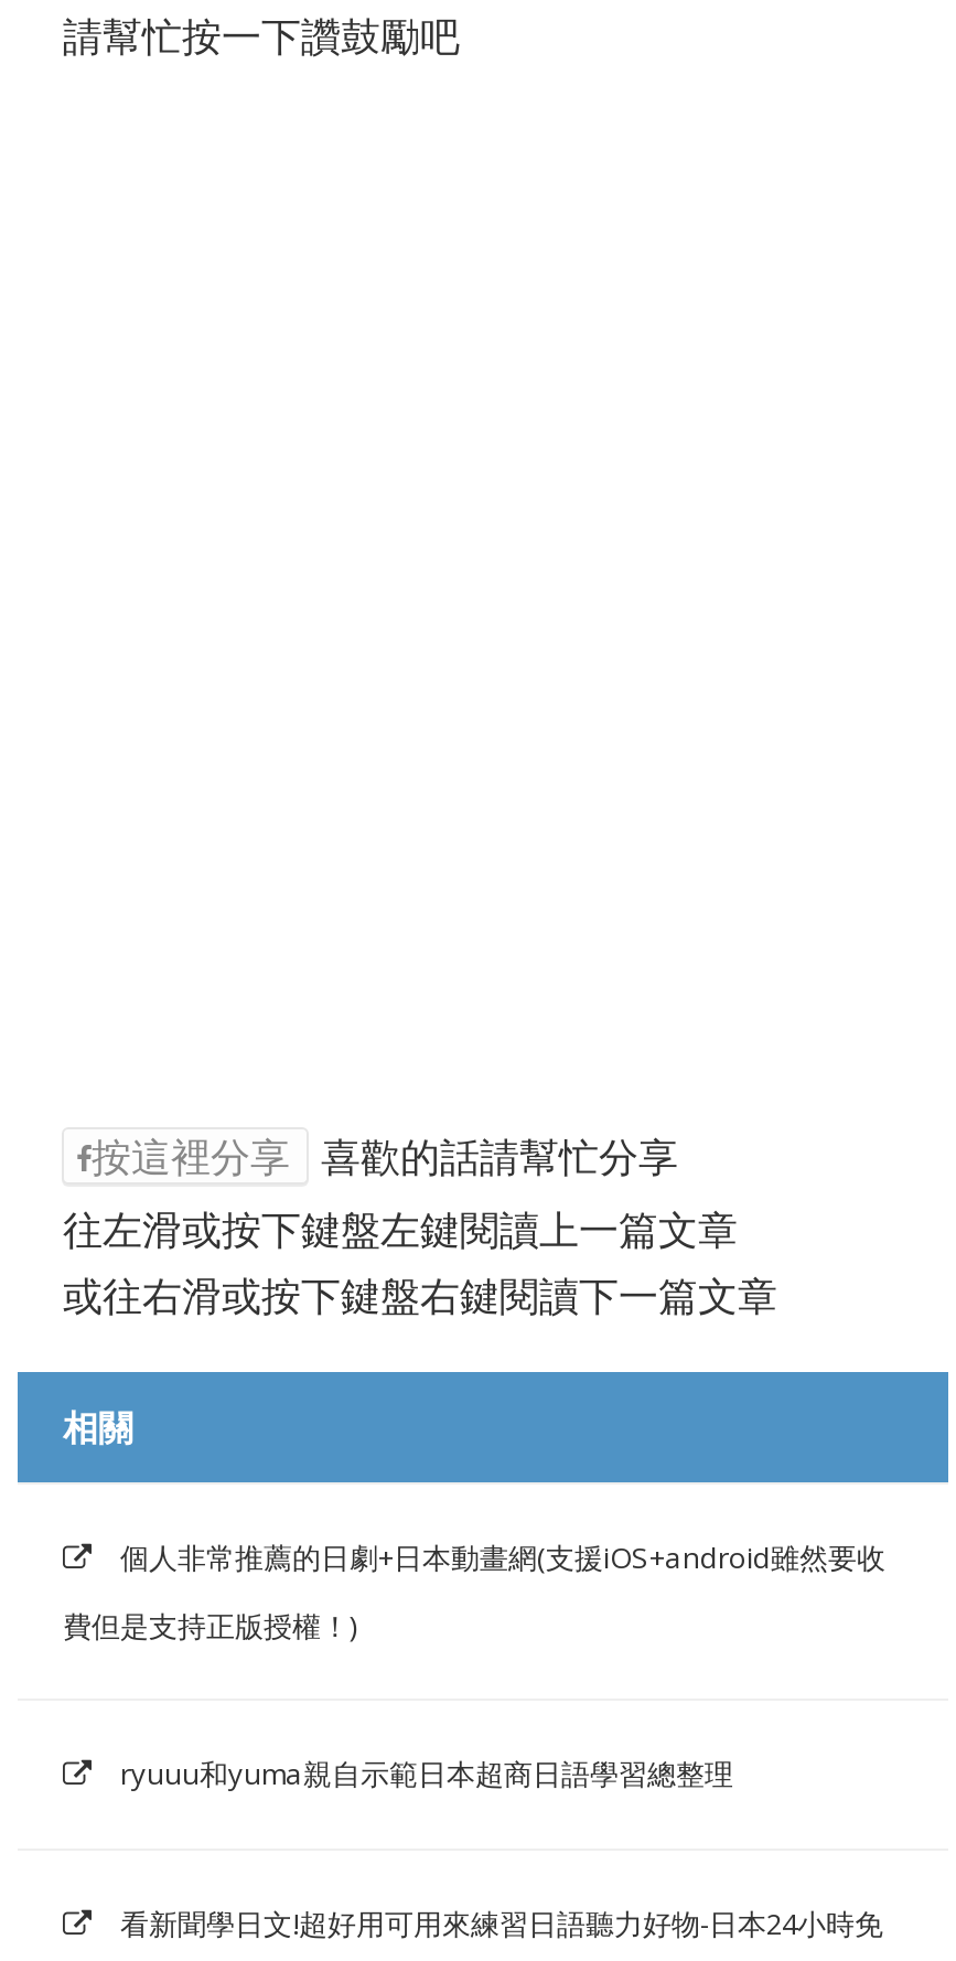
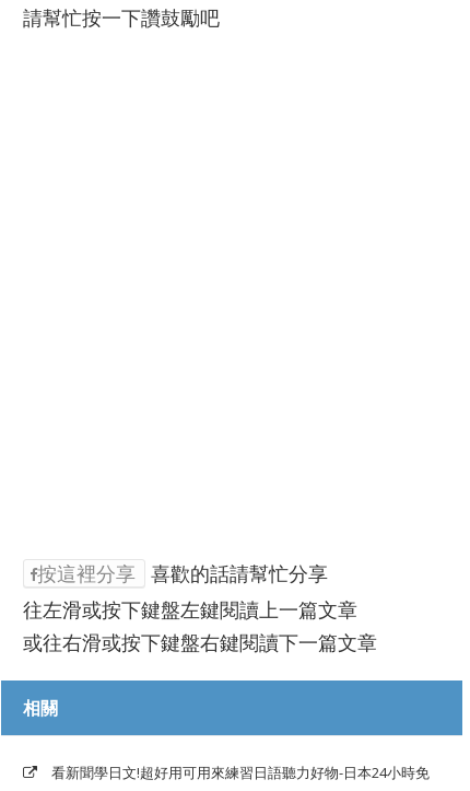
- 個人非常推薦的日劇+日本動畫網(支援iOS+android雖然要收
- 費但是支持正版授權！)

- ryuuu和yuma親自示範日本超商日語學習總整理
